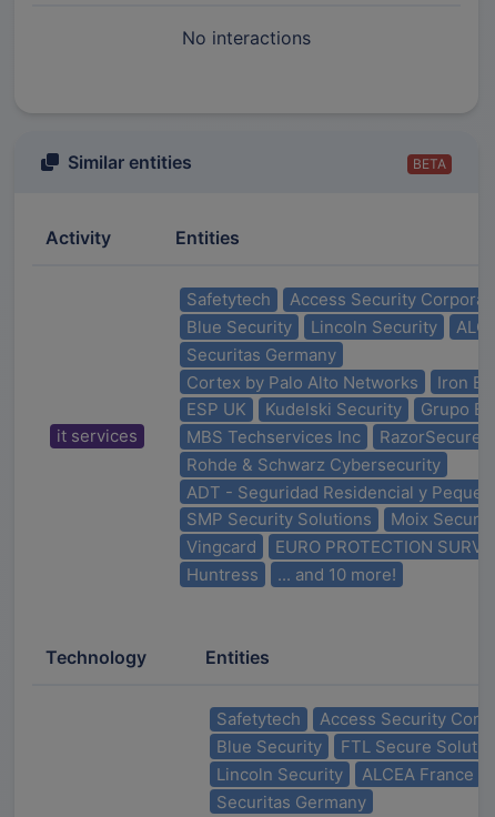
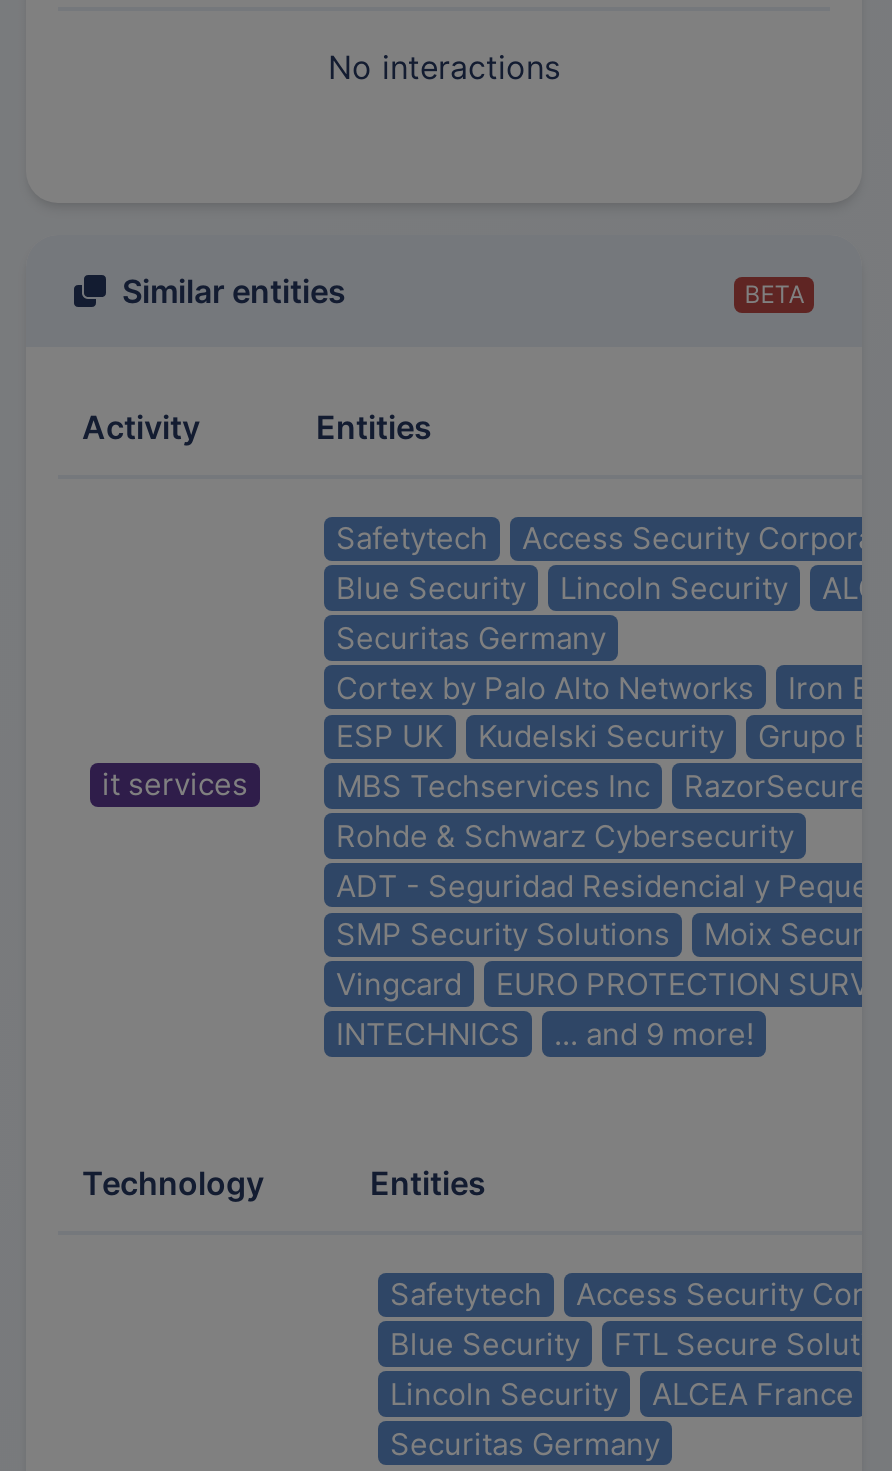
- Huntress
- ... and 10 more!
+ INTECHNICS
+ ... and 9 more!
